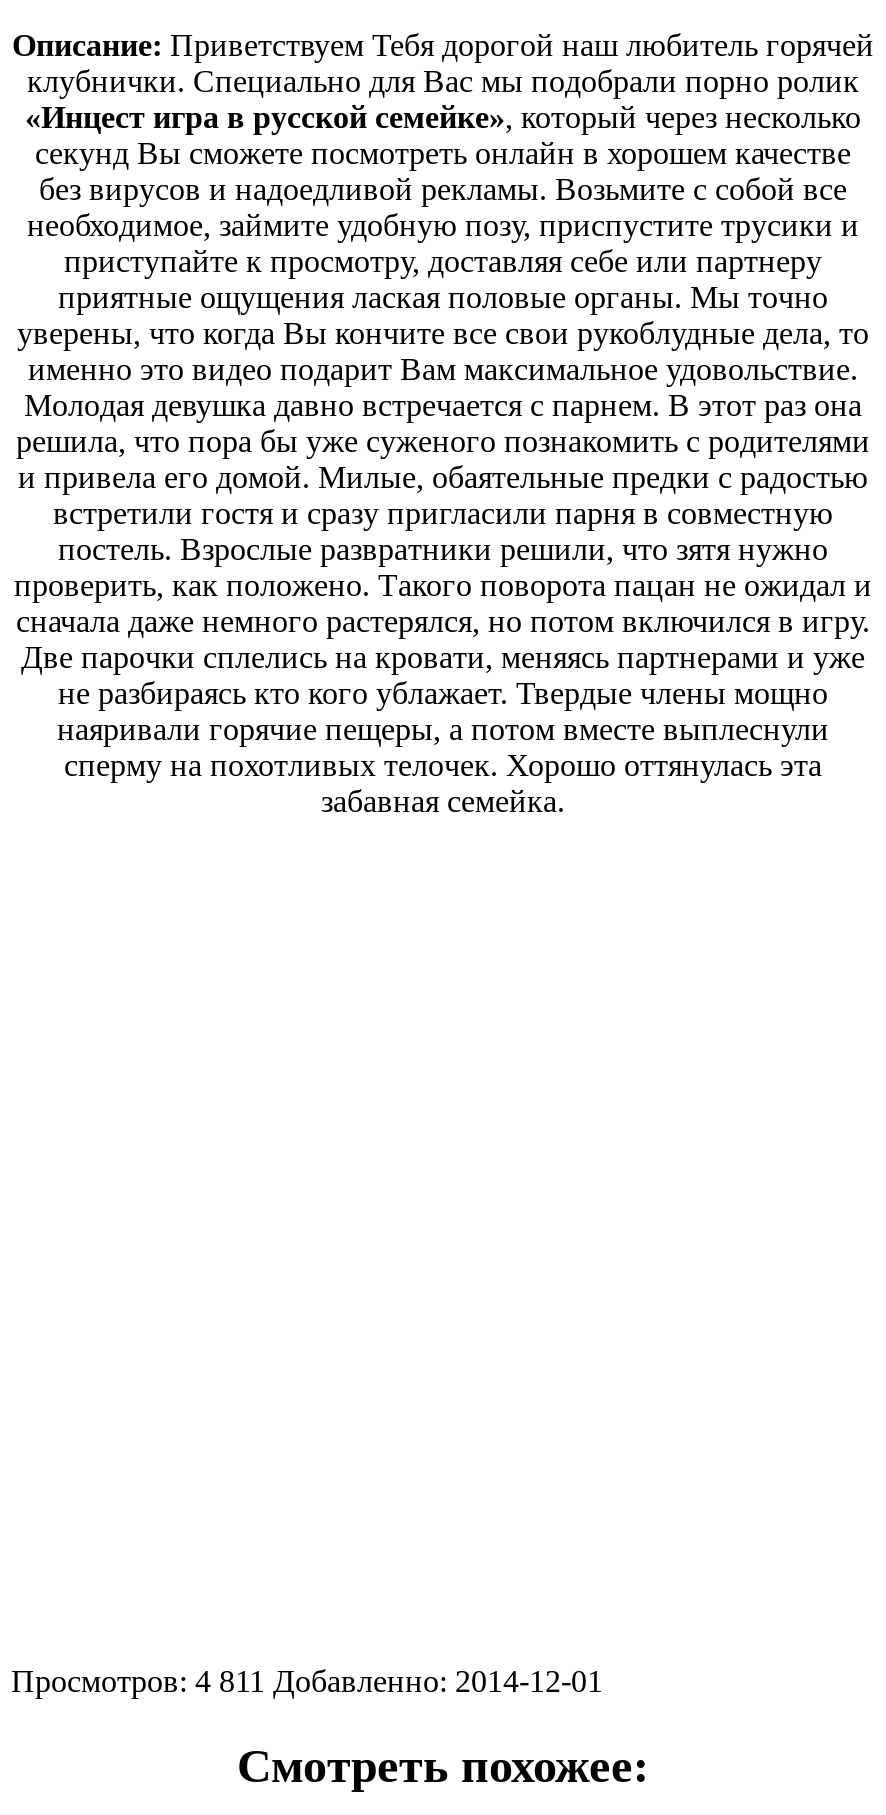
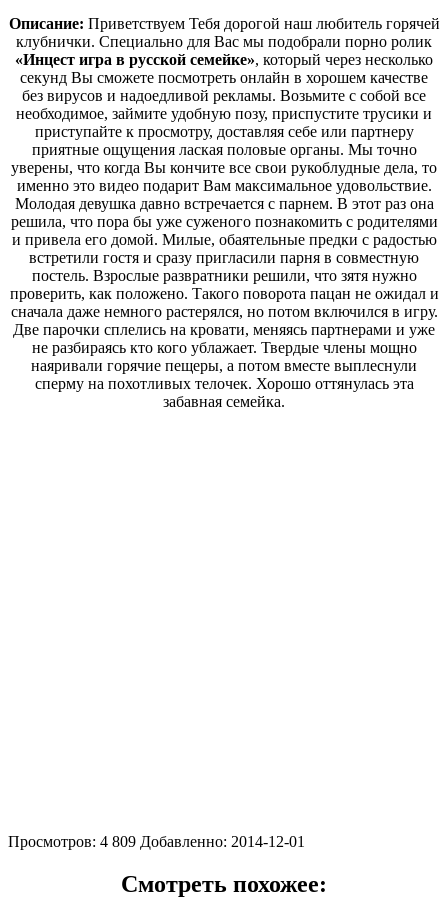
- Просмотров: 4 811 Добавленно: 2014-12-01
+ Просмотров: 4 809 Добавленно: 2014-12-01
